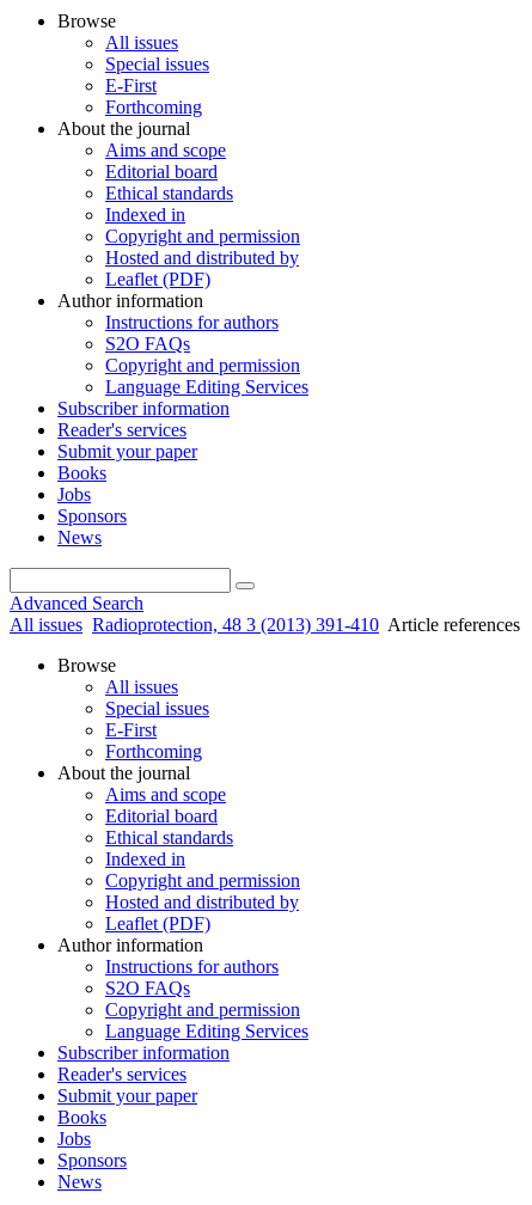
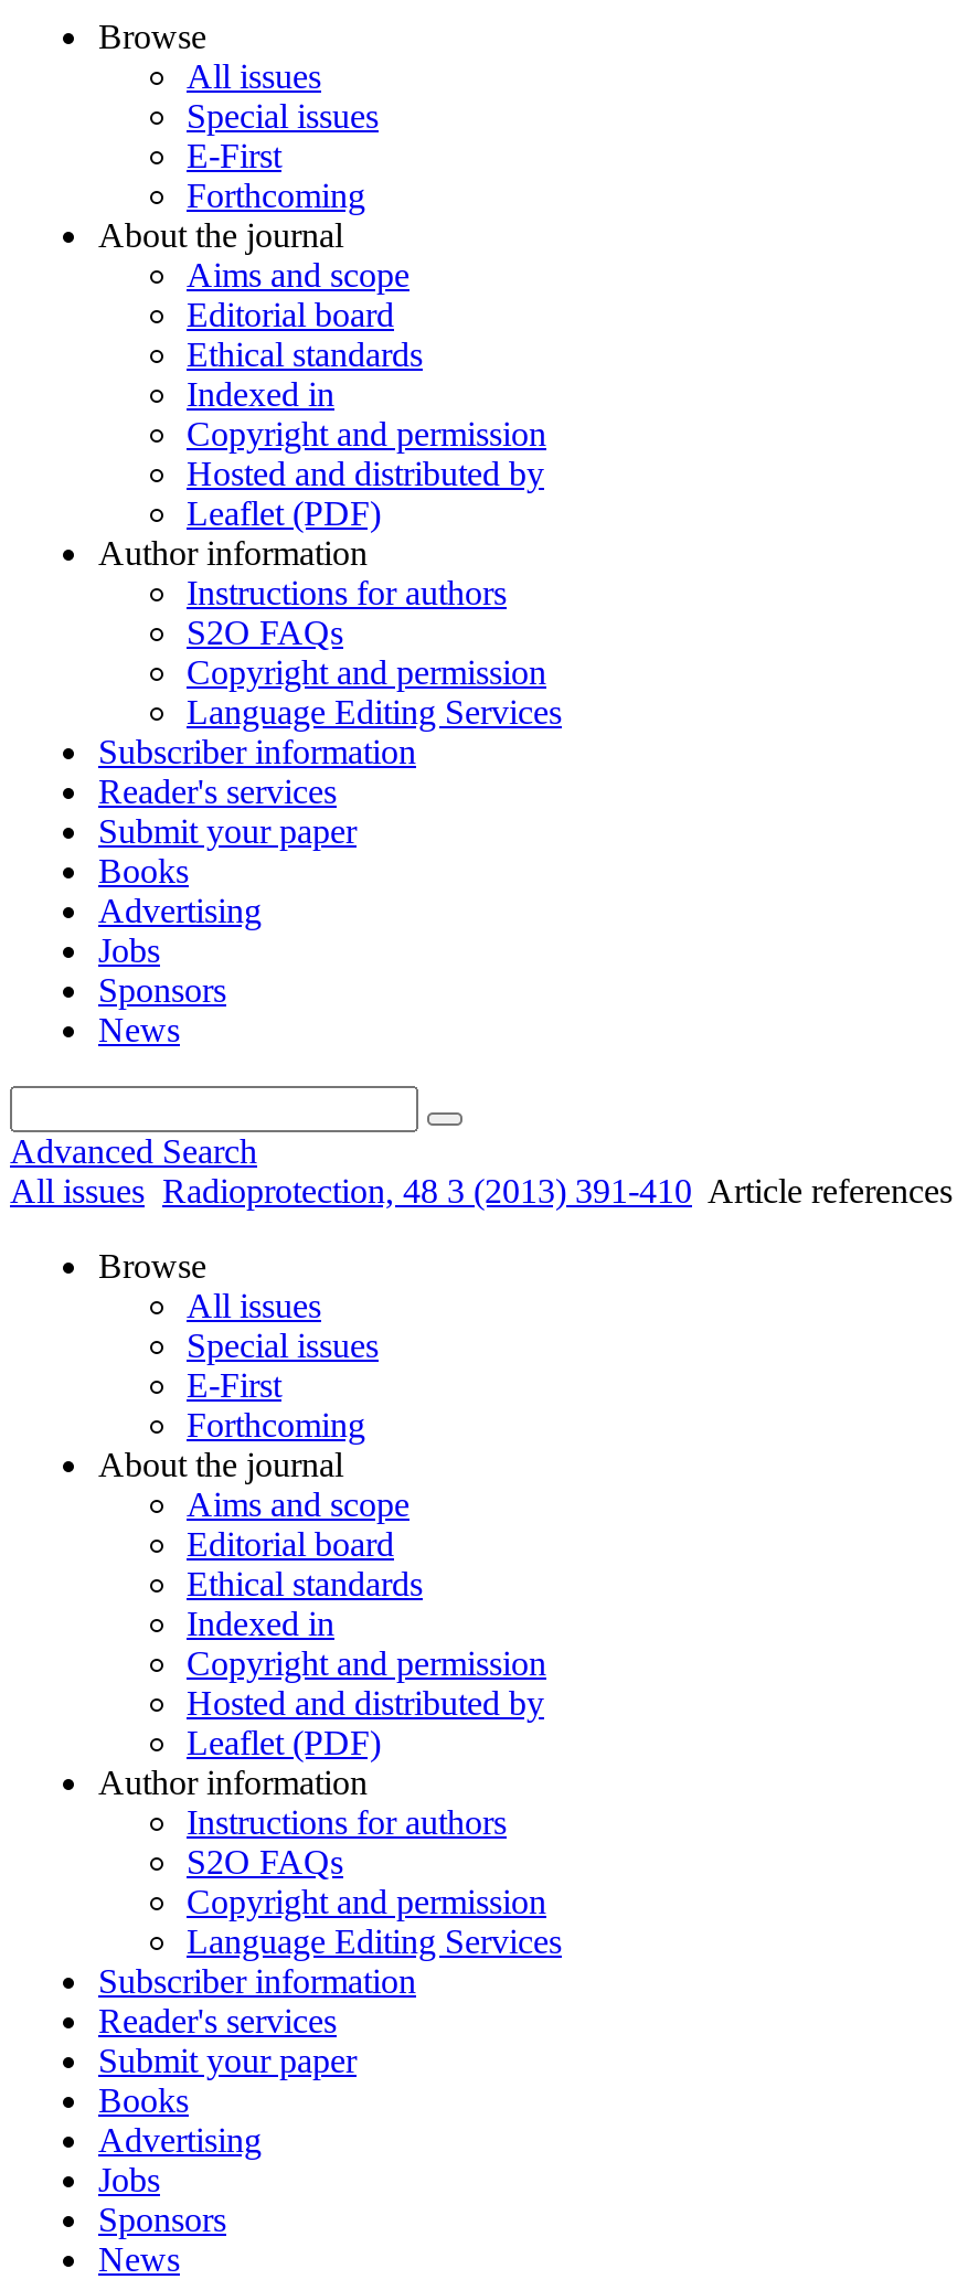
+ Advertising

+ Advertising
